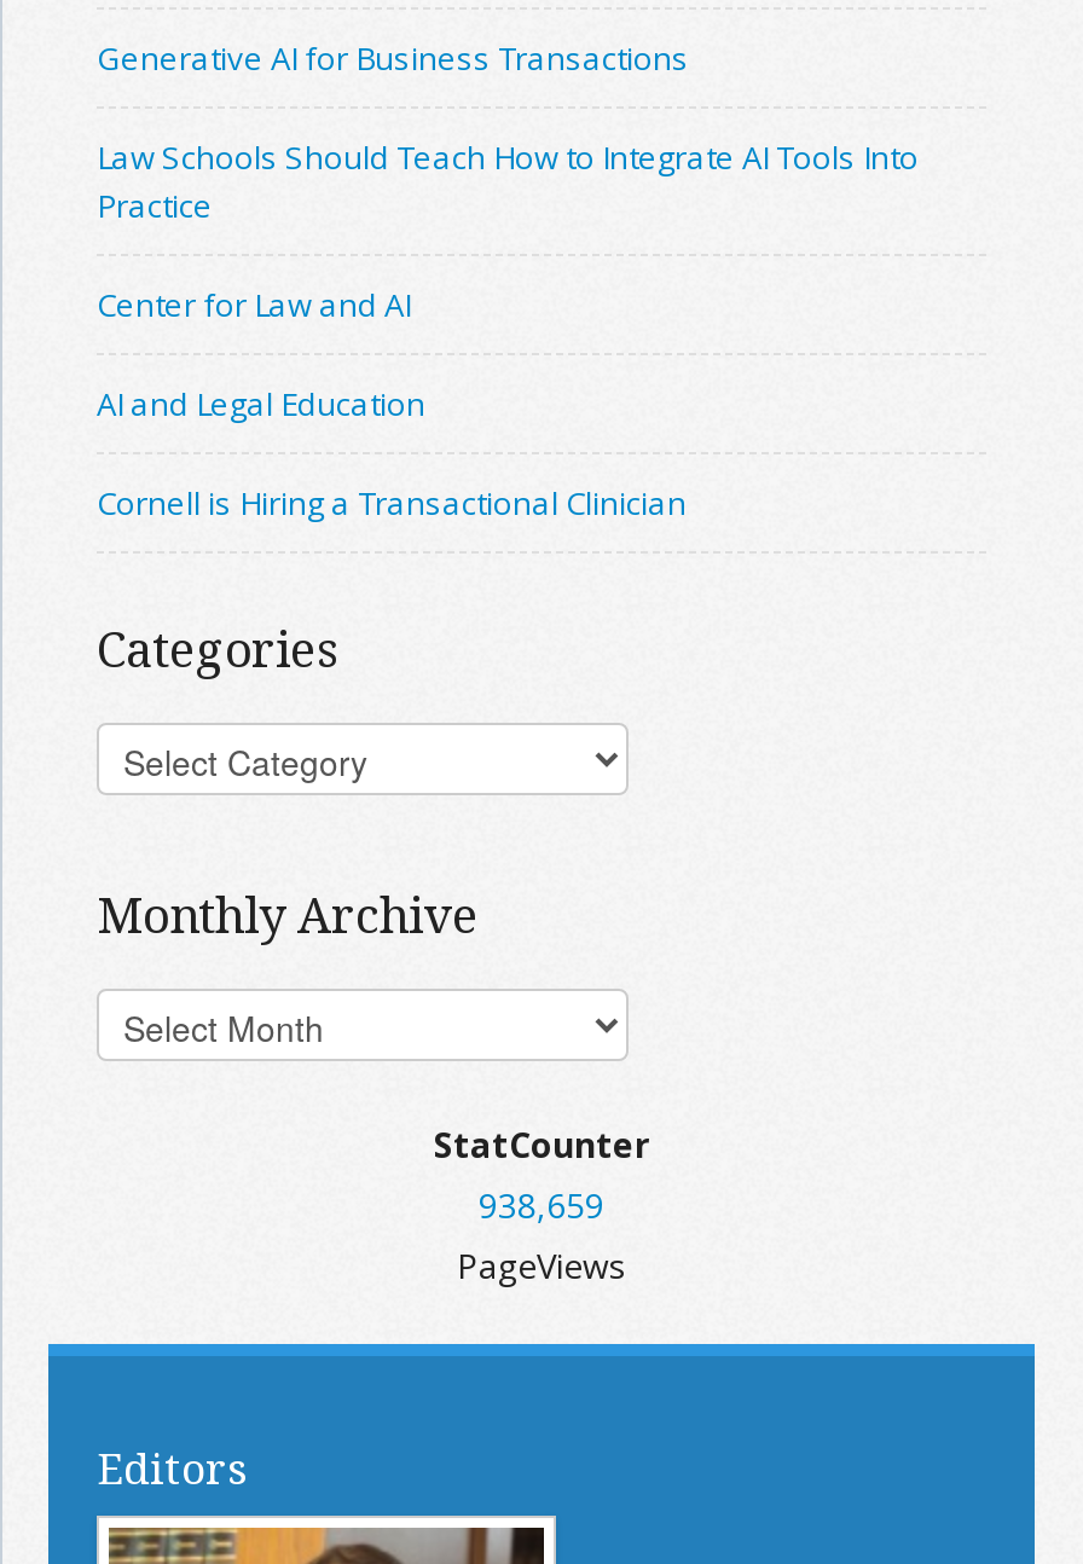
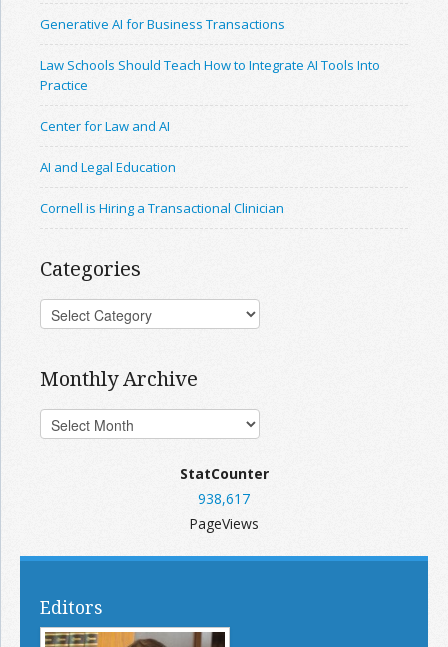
- 938,659
+ 938,617
